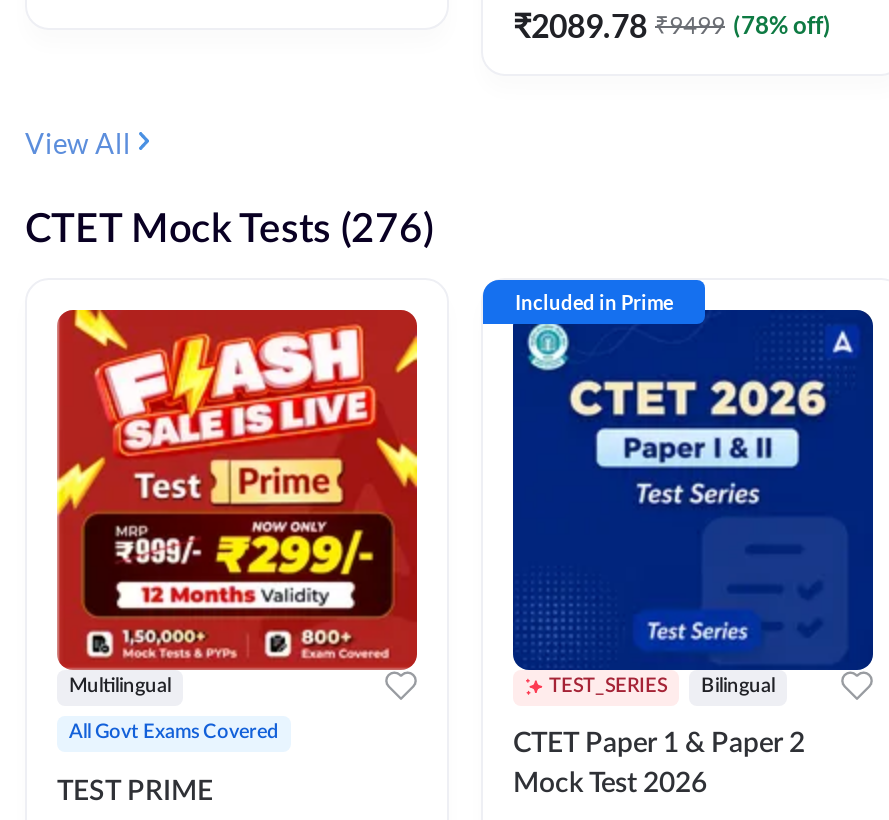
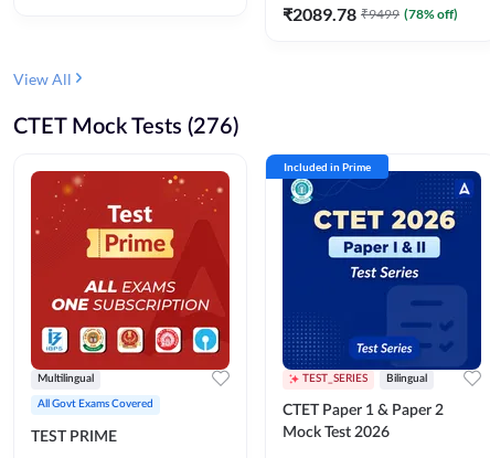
- [image]
+ [image]
